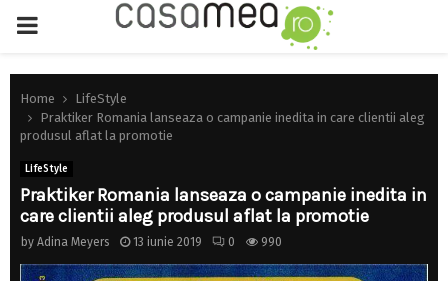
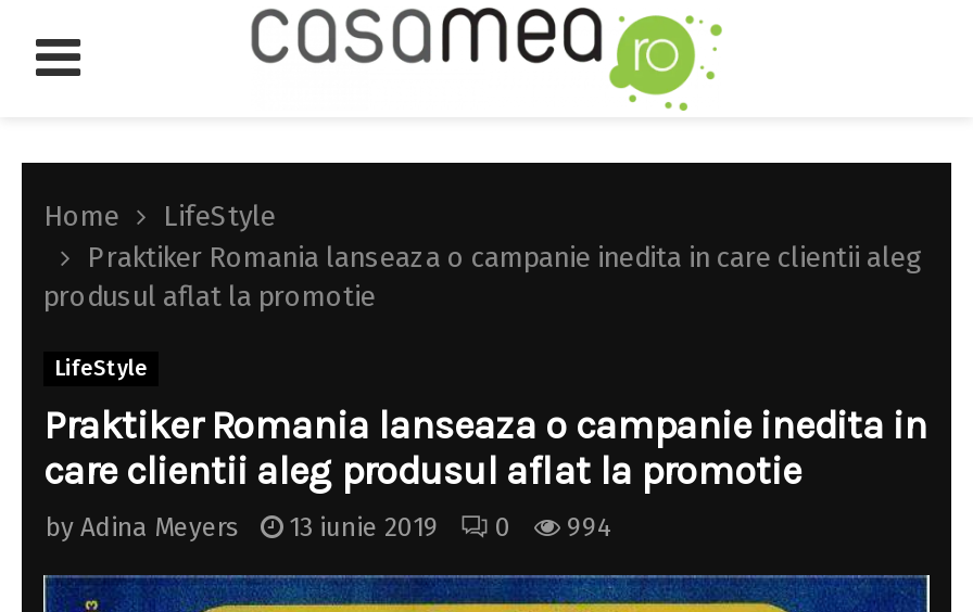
- by Adina Meyers 13 iunie 2019 0 990
+ by Adina Meyers 13 iunie 2019 0 994
